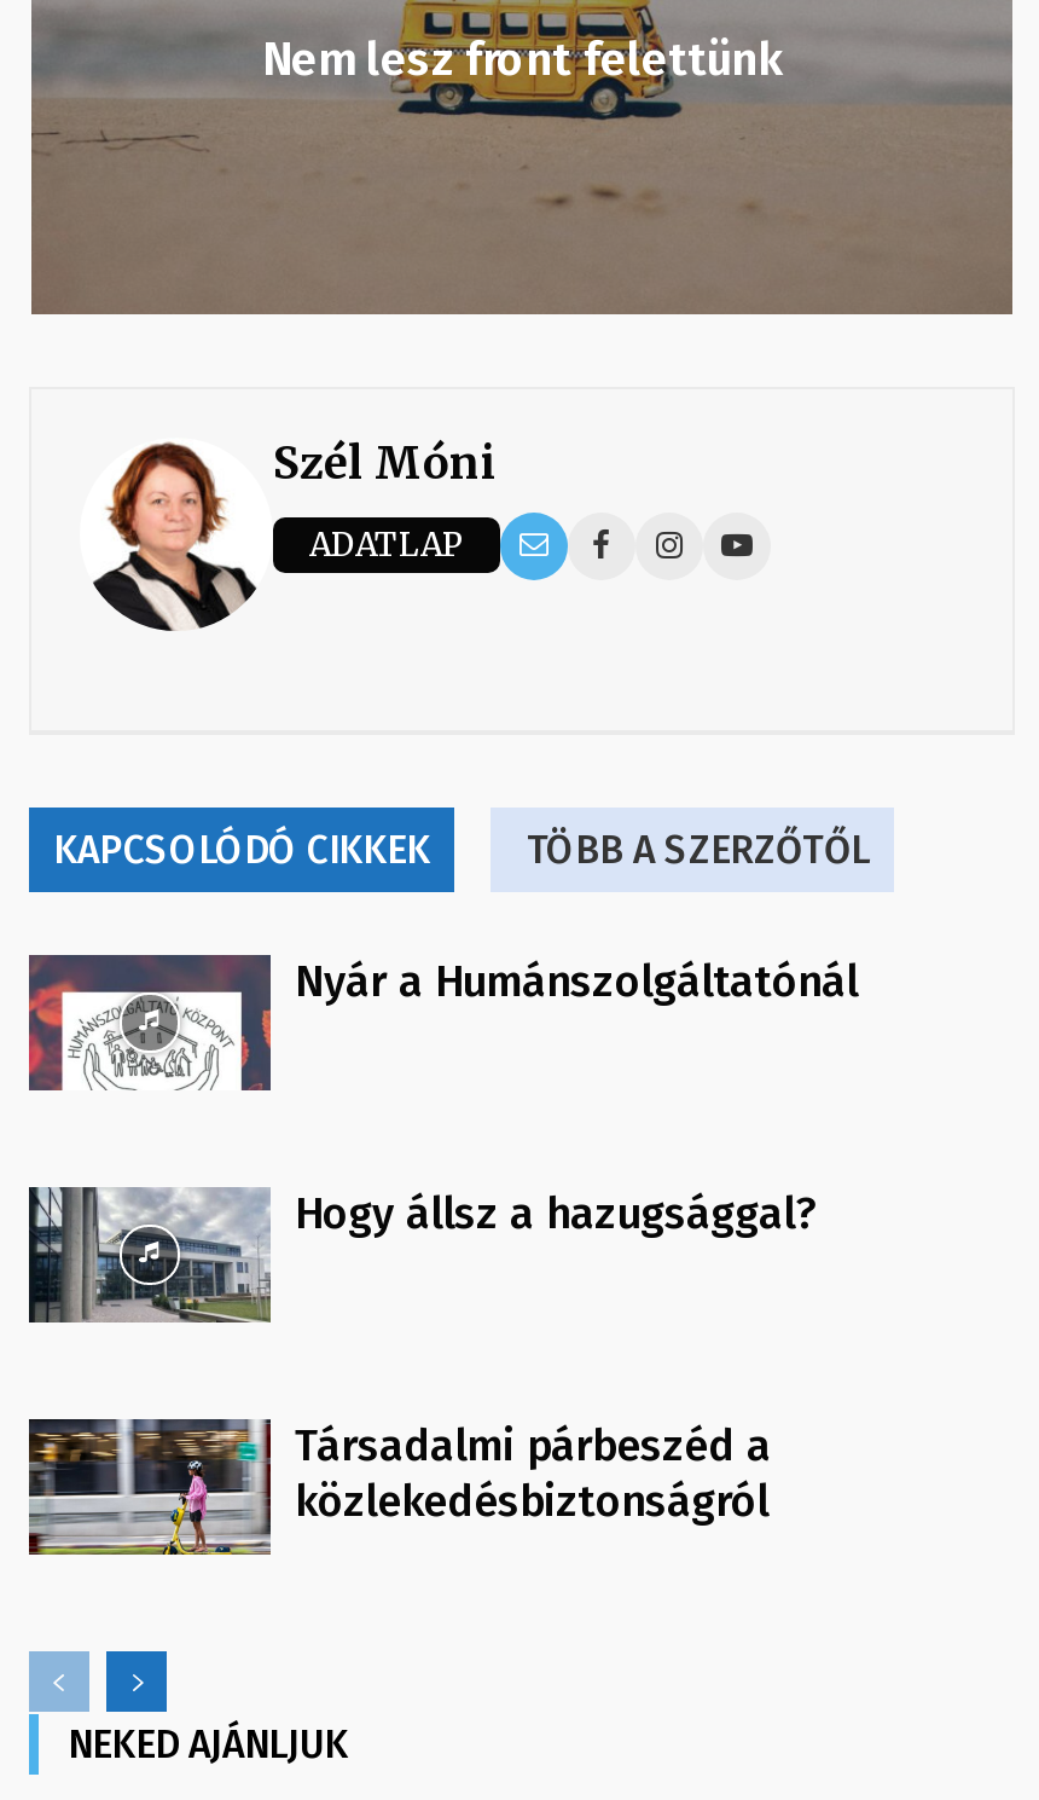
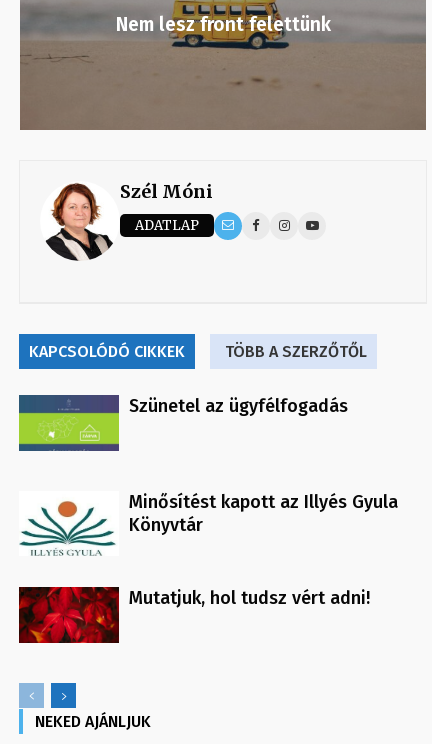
- [image]
- Nyár a Humánszolgáltatónál
+ [image]
+ Szünetel az ügyfélfogadás

- [image]
- Hogy állsz a hazugsággal?
+ [image]
+ Minősítést kapott az Illyés Gyula
+ Könyvtár

- [image]
- Társadalmi párbeszéd a
- közlekedésbiztonságról
+ [image]
+ Mutatjuk, hol tudsz vért adni!
